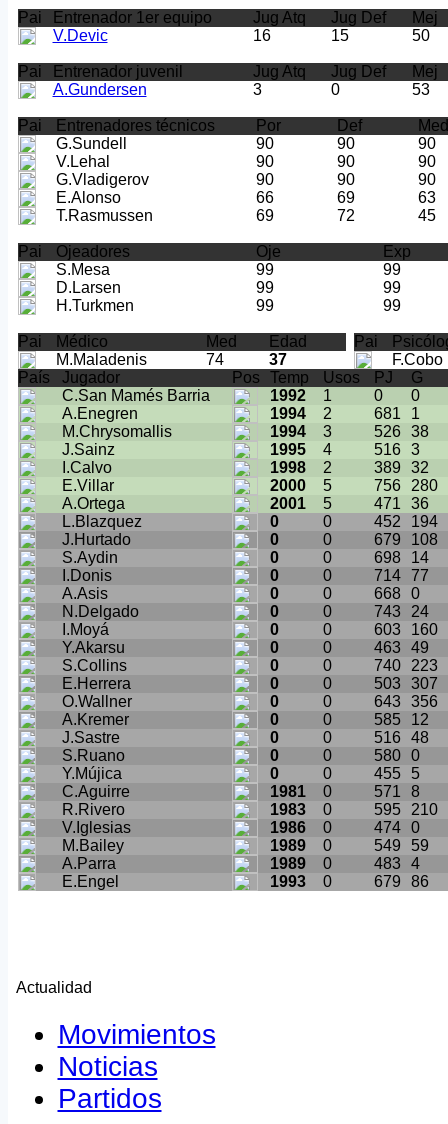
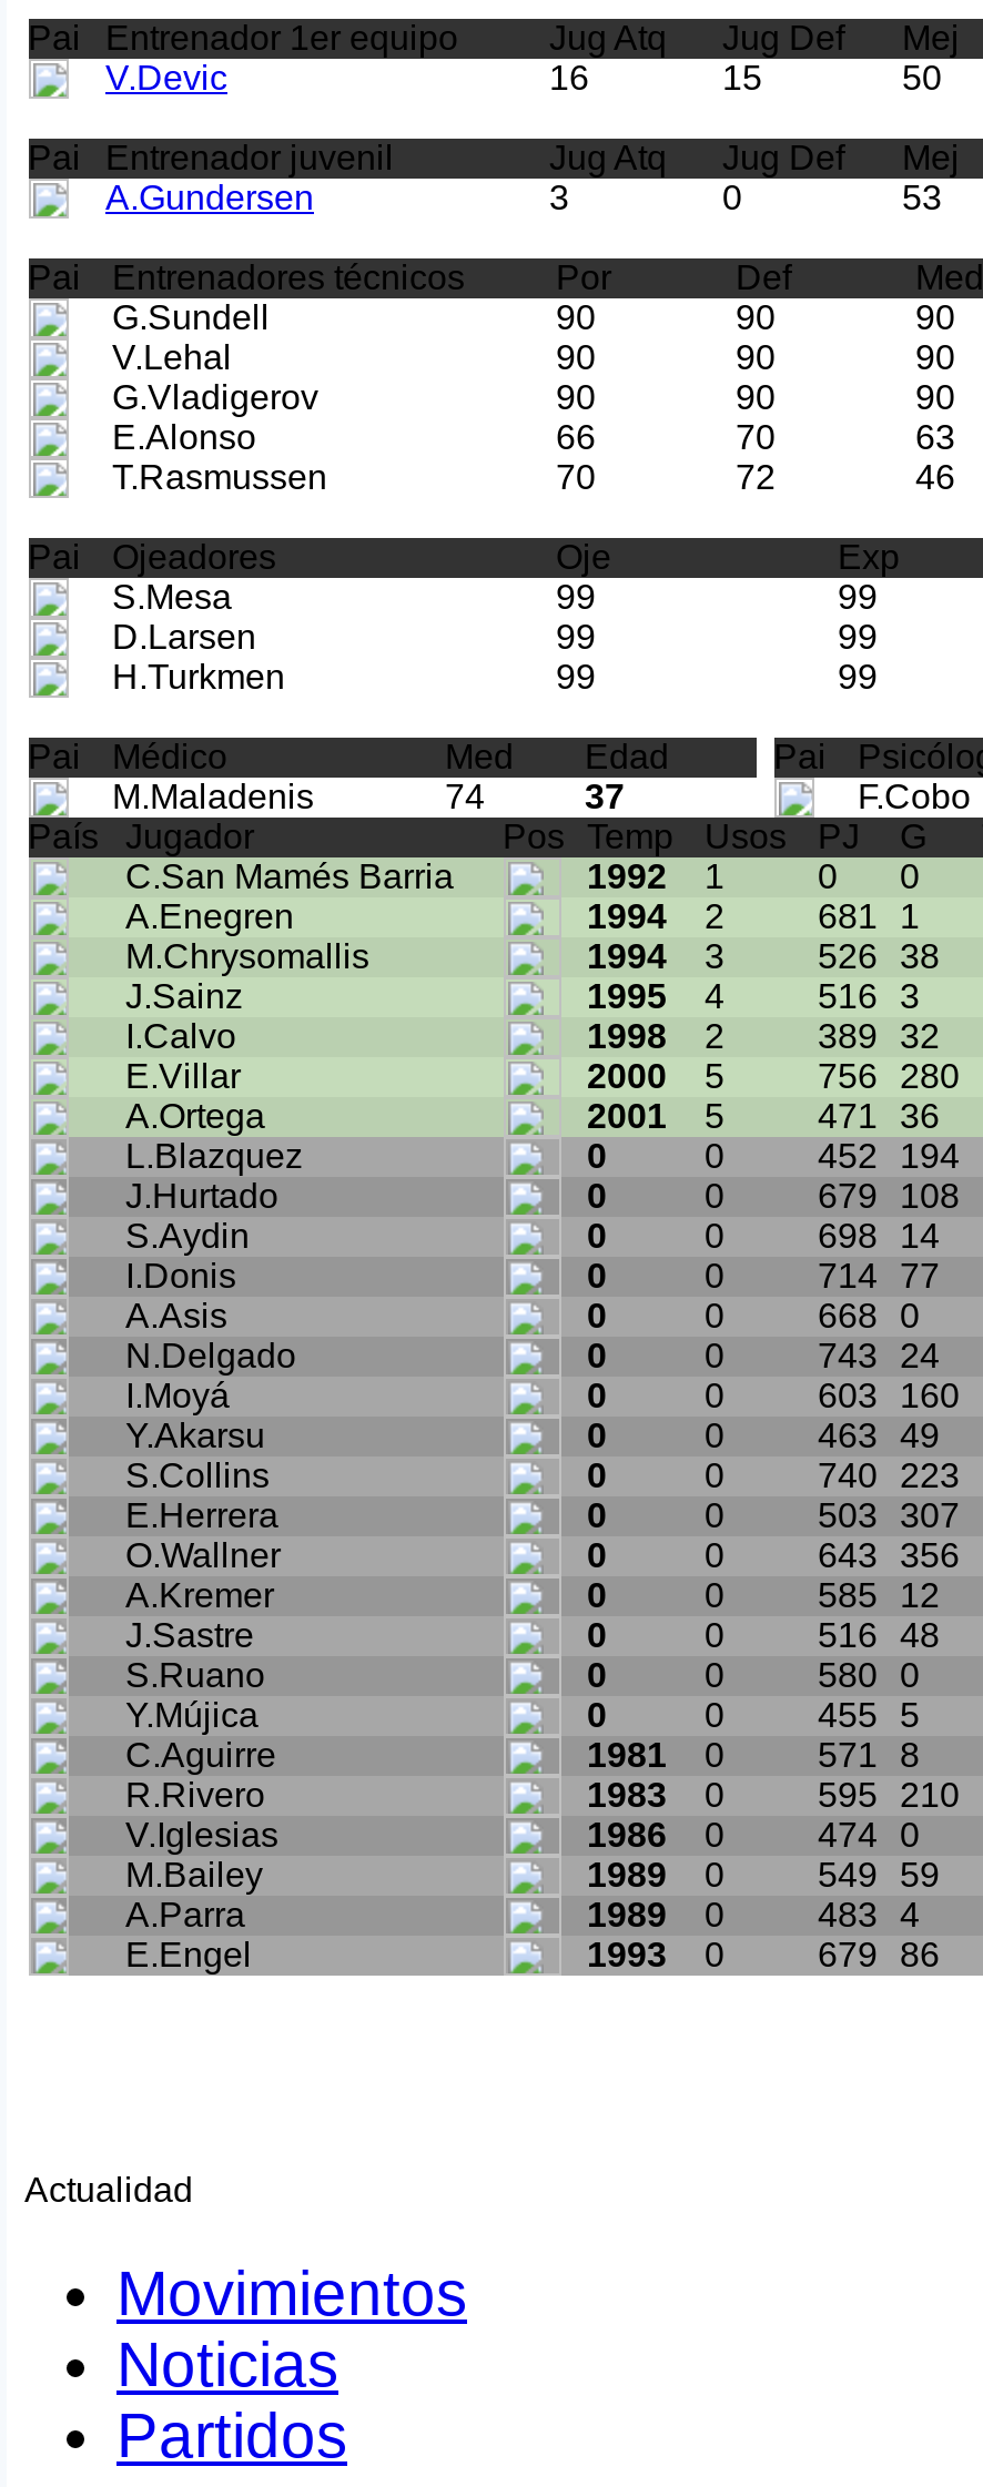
- 69
+ 70

- 69
+ 70

- 45
+ 46
